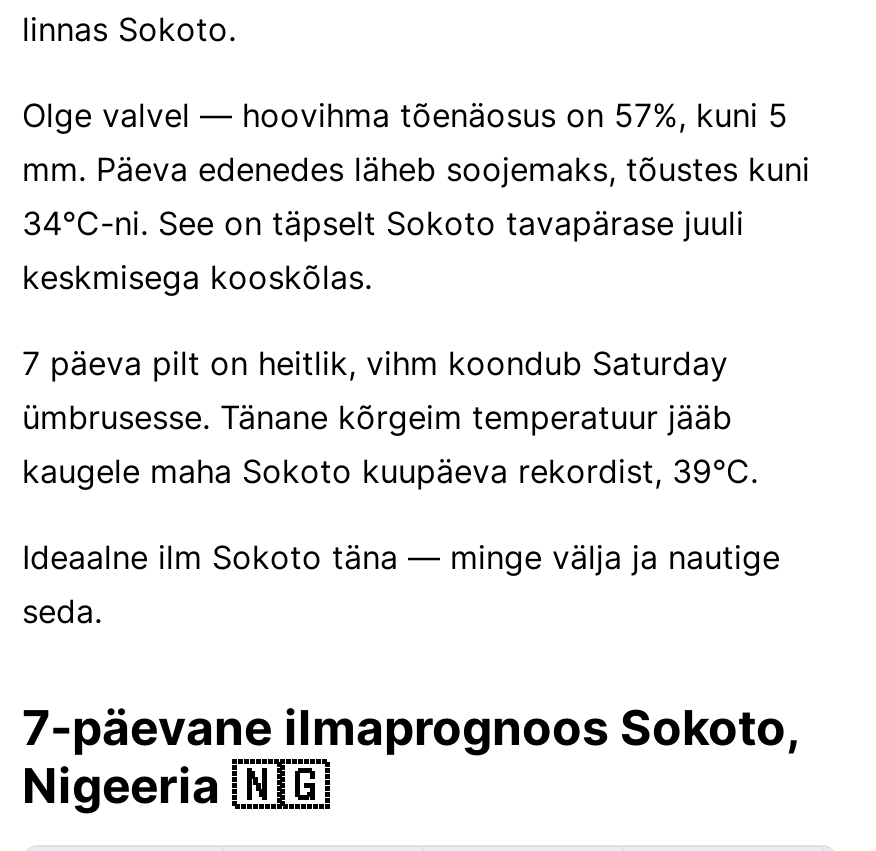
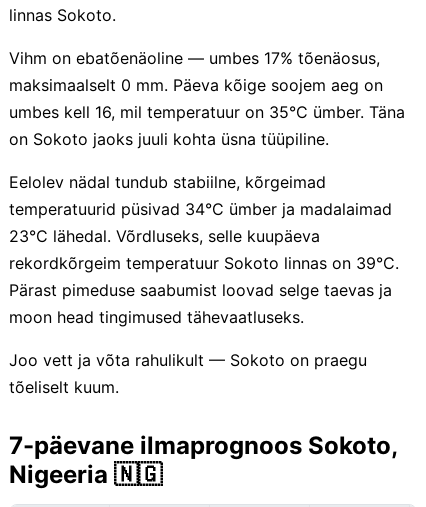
- Olge valvel — hoovihma tõenäosus on 57%, kuni 5
- mm. Päeva edenedes läheb soojemaks, tõustes kuni
- 34°C-ni. See on täpselt Sokoto tavapärase juuli
- keskmisega kooskõlas.
+ Vihm on ebatõenäoline — umbes 17% tõenäosus,
+ maksimaalselt 0 mm. Päeva kõige soojem aeg on
+ umbes kell 16, mil temperatuur on 35°C ümber. Täna
+ on Sokoto jaoks juuli kohta üsna tüüpiline.

- 7 päeva pilt on heitlik, vihm koondub Saturday
- ümbrusesse. Tänane kõrgeim temperatuur jääb
- kaugele maha Sokoto kuupäeva rekordist, 39°C.
+ Eelolev nädal tundub stabiilne, kõrgeimad
+ temperatuurid püsivad 34°C ümber ja madalaimad
+ 23°C lähedal. Võrdluseks, selle kuupäeva
+ rekordkõrgeim temperatuur Sokoto linnas on 39°C.
+ Pärast pimeduse saabumist loovad selge taevas ja
+ moon head tingimused tähevaatluseks.

- Ideaalne ilm Sokoto täna — minge välja ja nautige
- seda.
+ Joo vett ja võta rahulikult — Sokoto on praegu
+ tõeliselt kuum.
